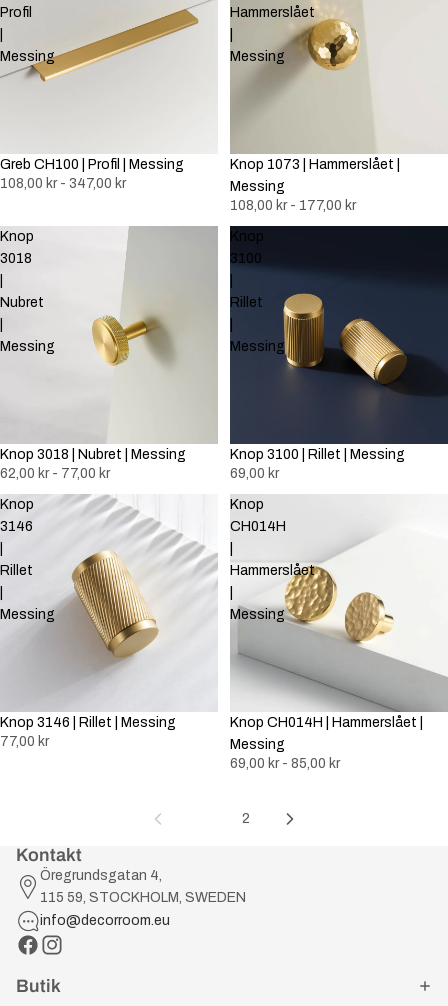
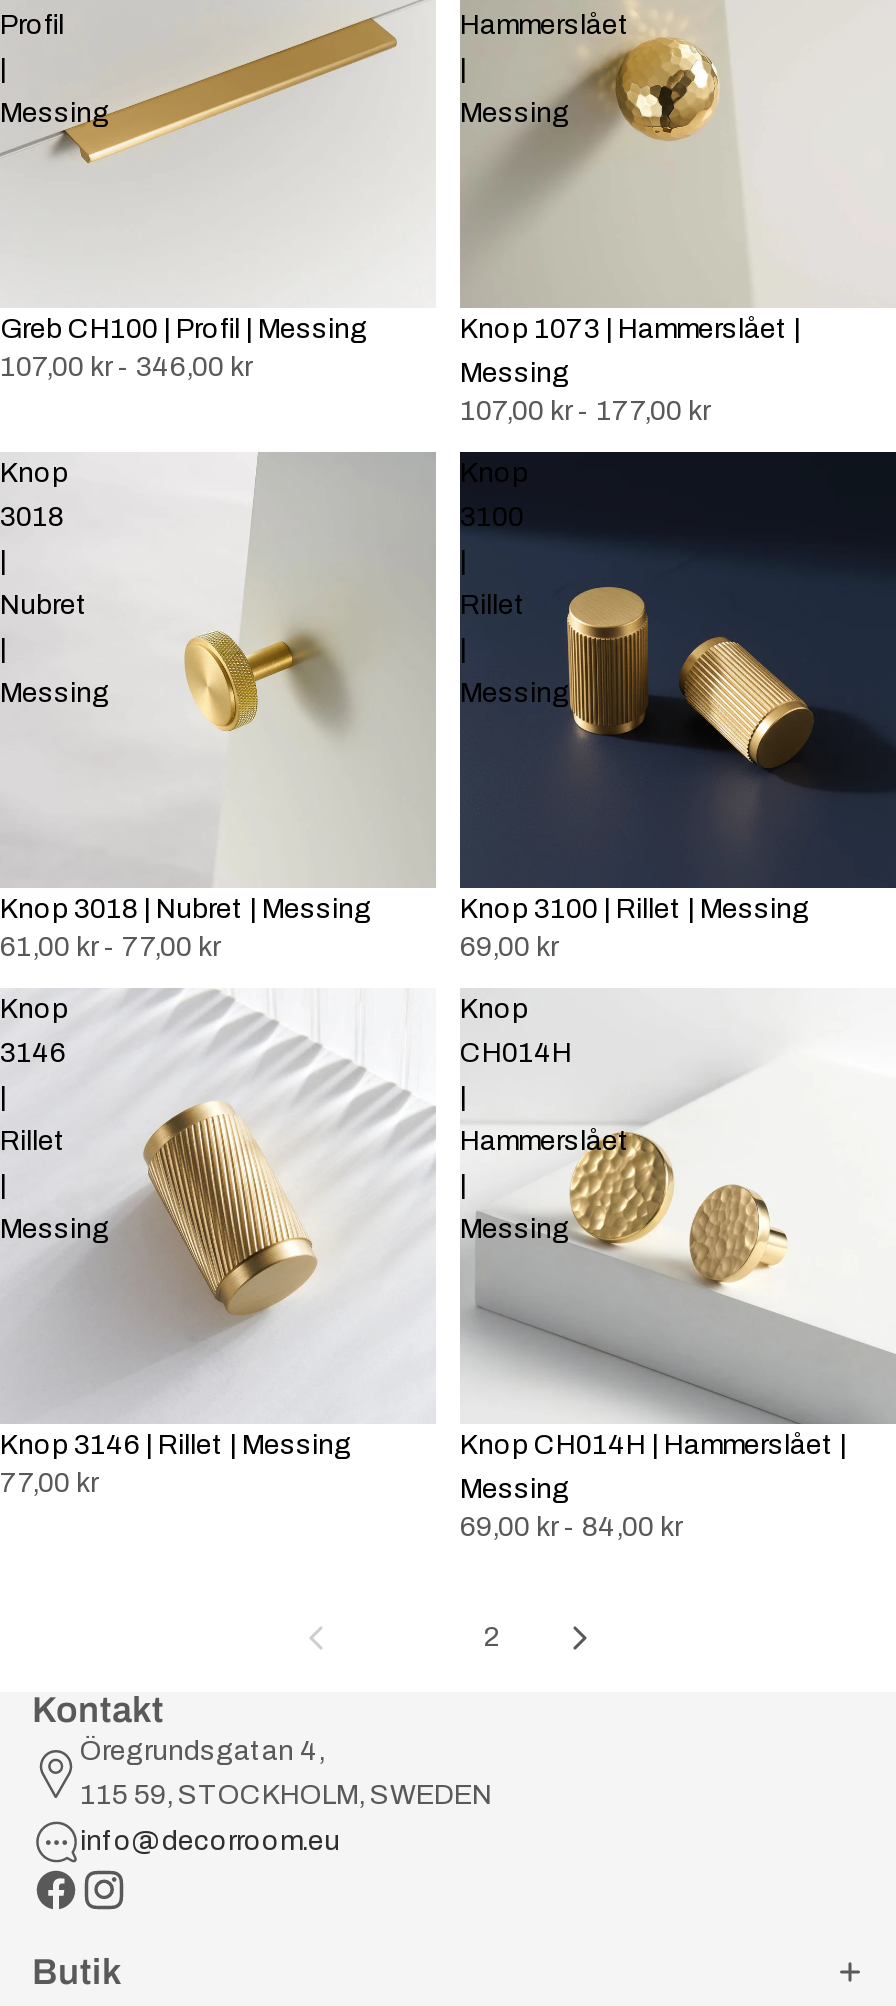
- 108,00 kr - 347,00 kr
+ 107,00 kr - 346,00 kr

- 108,00 kr - 177,00 kr
+ 107,00 kr - 177,00 kr

- 62,00 kr - 77,00 kr
+ 61,00 kr - 77,00 kr

- 69,00 kr - 85,00 kr
+ 69,00 kr - 84,00 kr
